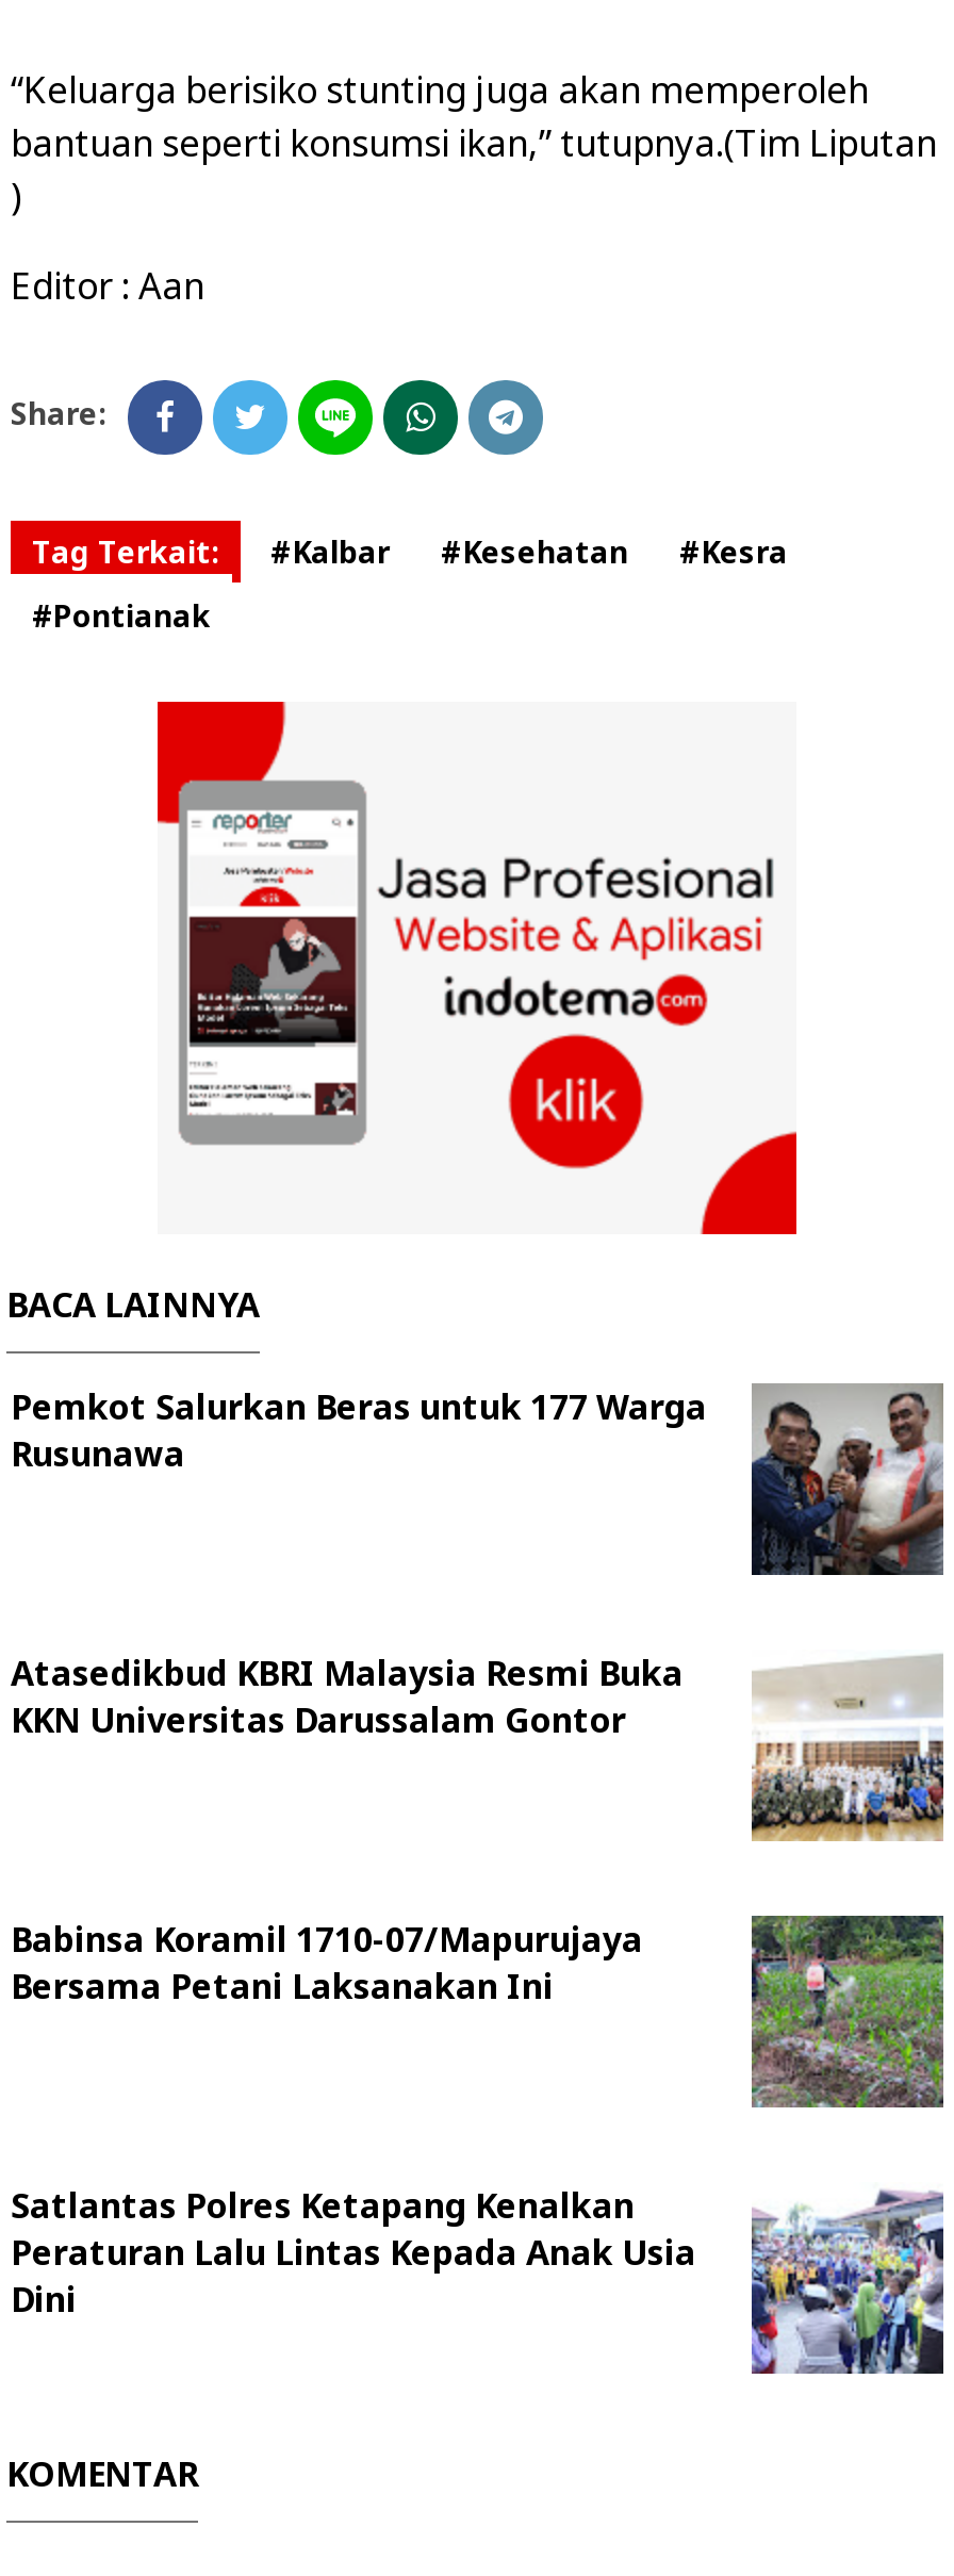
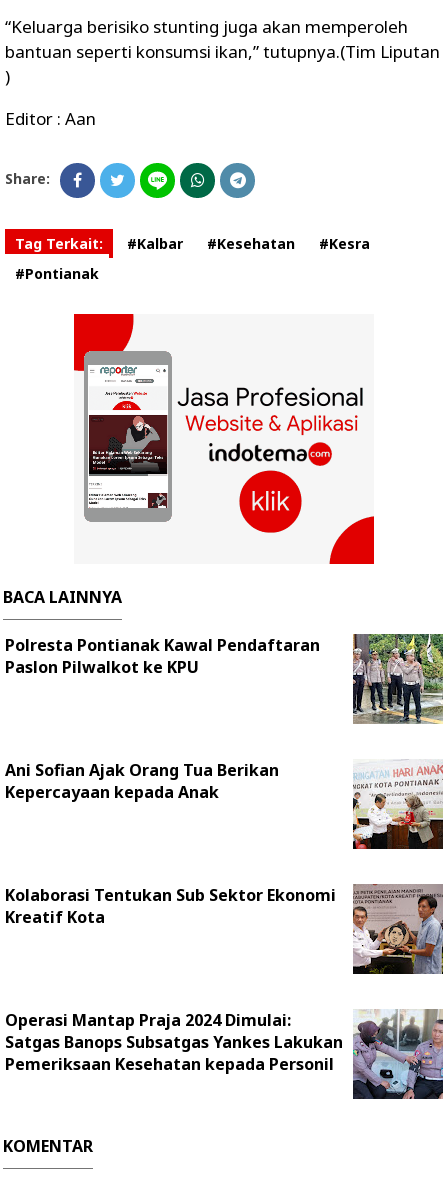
- [image]
- Pemkot Salurkan Beras untuk 177 Warga
- Rusunawa
+ [image]
+ Polresta Pontianak Kawal Pendaftaran
+ Paslon Pilwalkot ke KPU

- Atasedikbud KBRI Malaysia Resmi Buka
- KKN Universitas Darussalam Gontor
+ Ani Sofian Ajak Orang Tua Berikan
+ Kepercayaan kepada Anak

- [image]
+ [image]

- Babinsa Koramil 1710-07/Mapurujaya
- Bersama Petani Laksanakan Ini
+ Kolaborasi Tentukan Sub Sektor Ekonomi
+ Kreatif Kota

- [image]
+ [image]

- [image]
- Satlantas Polres Ketapang Kenalkan
- Peraturan Lalu Lintas Kepada Anak Usia
- Dini
+ [image]
+ Operasi Mantap Praja 2024 Dimulai:
+ Satgas Banops Subsatgas Yankes Lakukan
+ Pemeriksaan Kesehatan kepada Personil
